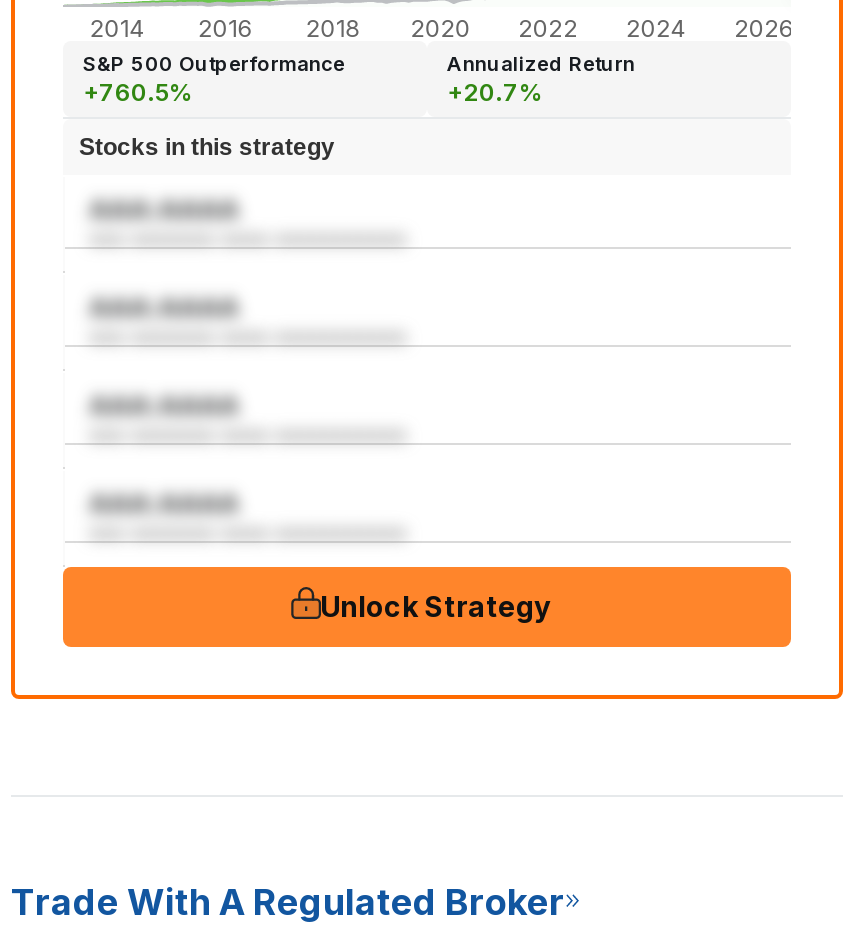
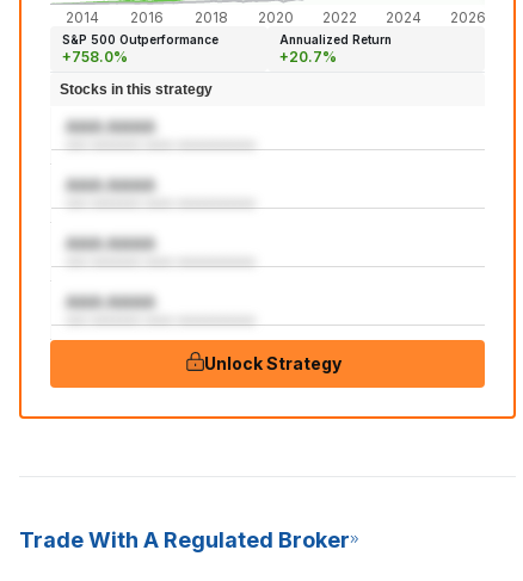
- +760.5%
+ +758.0%
